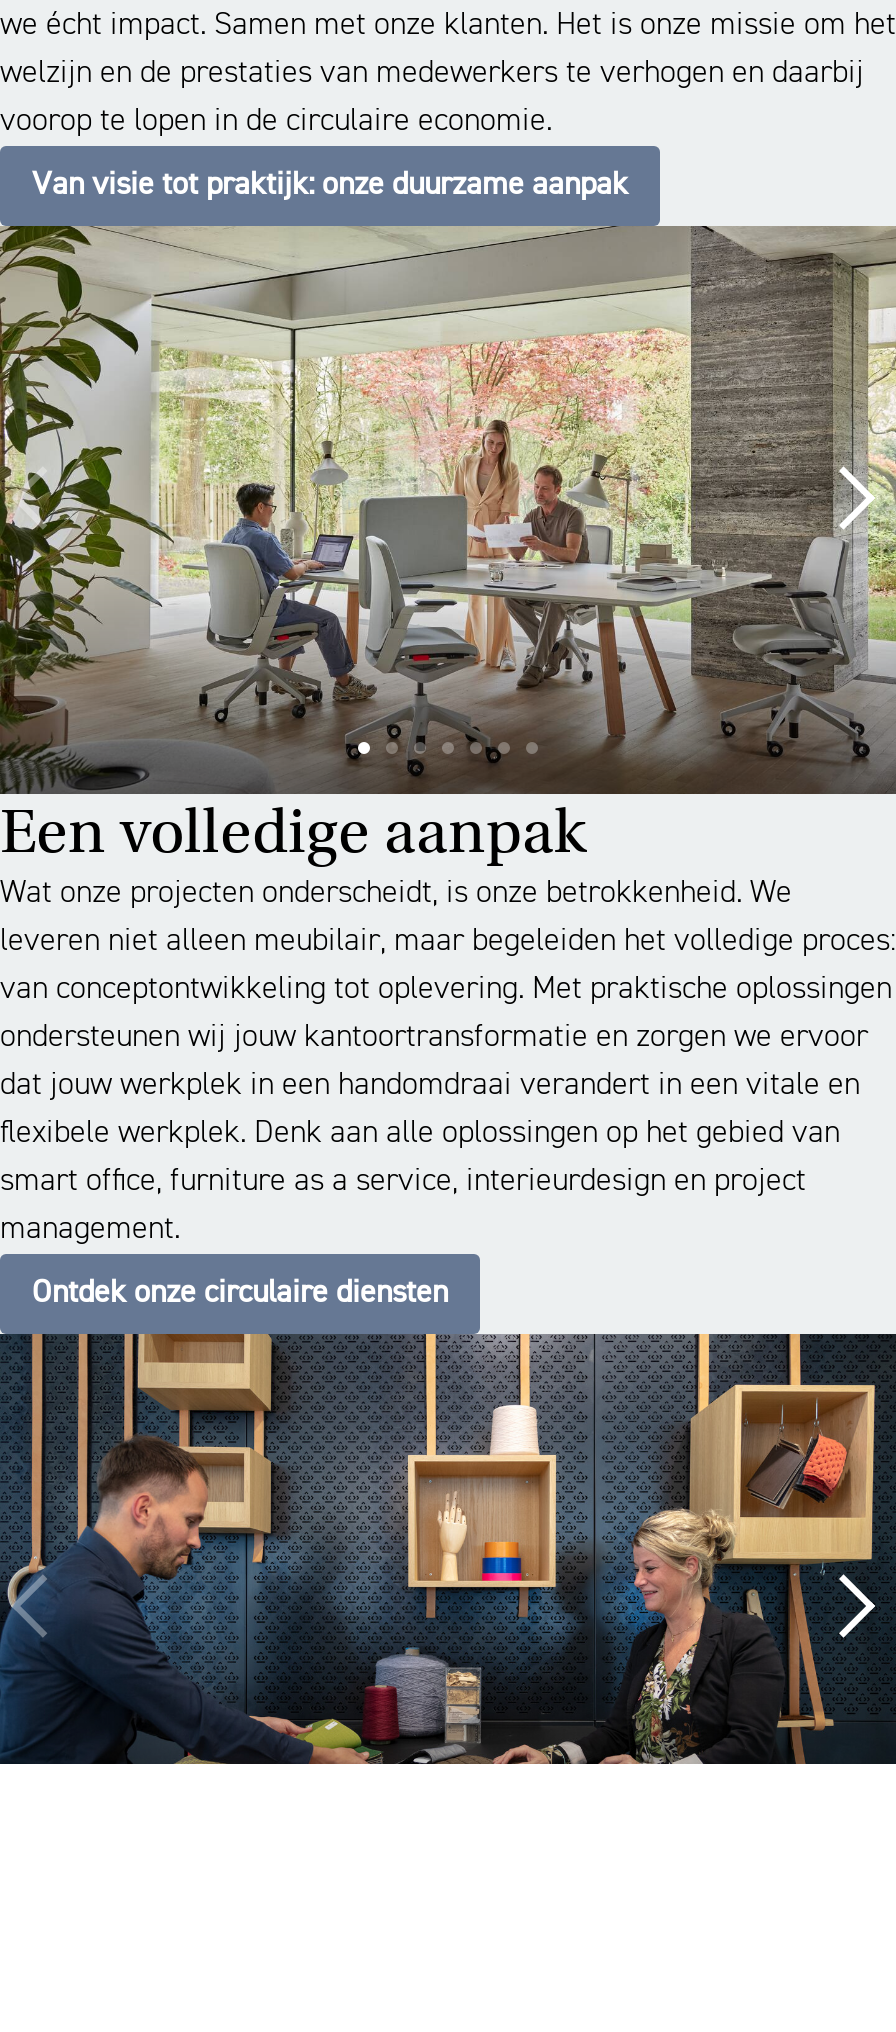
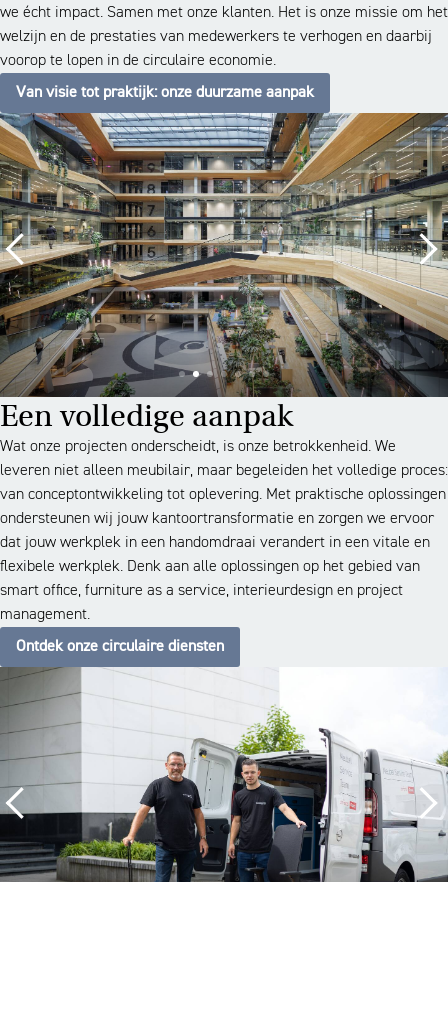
- [image]
+ [image]

- [image]
+ [image]
